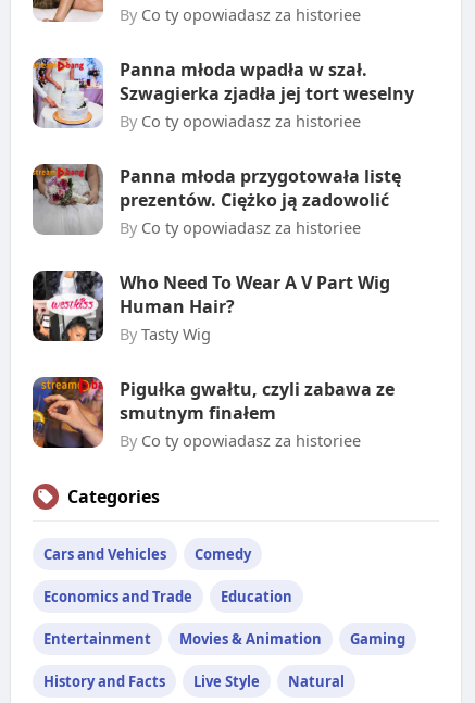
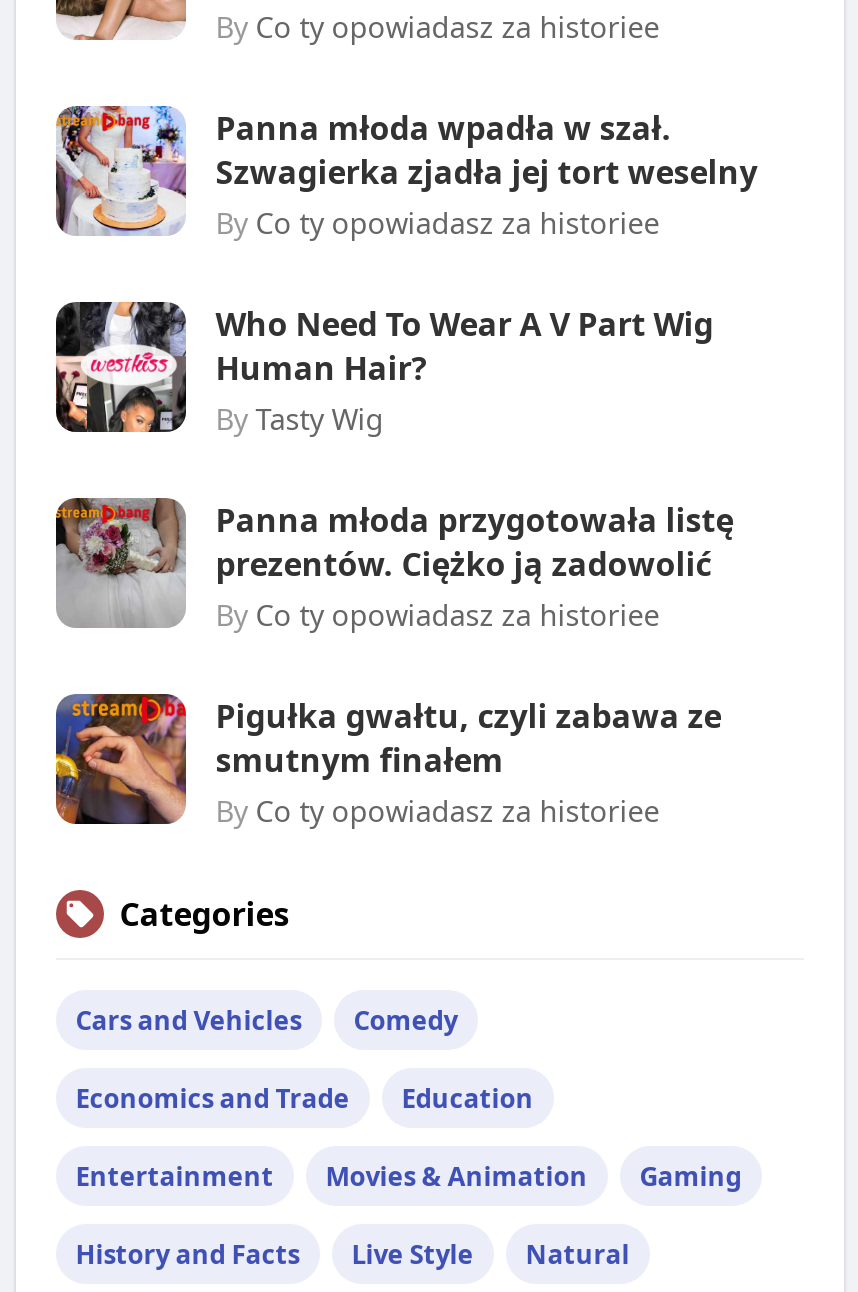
moved down: [image] | Panna młoda przygotowała listę | prezentów. Ciężko ją zadowolić | By Co ty opowiadasz za historiee

moved up: [image] | Who Need To Wear A V Part Wig | Human Hair? | By Tasty Wig
